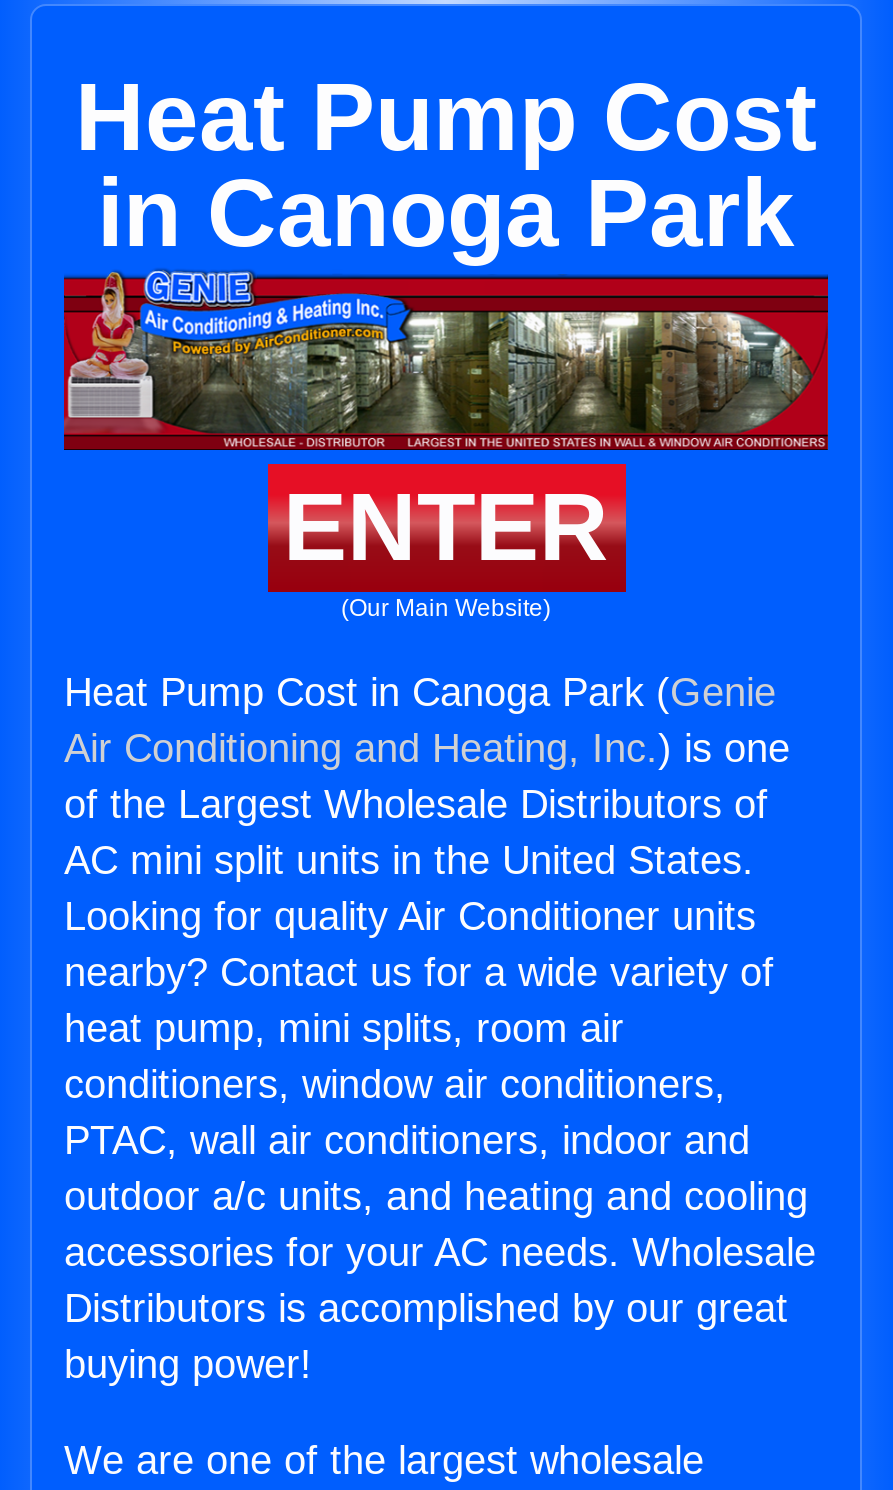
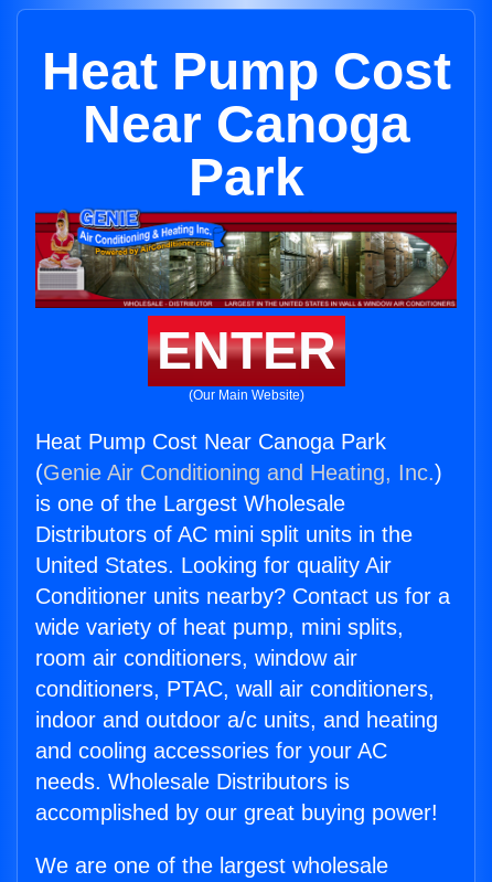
- in Canoga Park
+ Near Canoga
+ Park

- Heat Pump Cost in Canoga Park (Genie
- Air Conditioning and Heating, Inc.) is one
- of the Largest Wholesale Distributors of
- AC mini split units in the United States.
- Looking for quality Air Conditioner units
- nearby? Contact us for a wide variety of
- heat pump, mini splits, room air
- conditioners, window air conditioners,
- PTAC, wall air conditioners, indoor and
- outdoor a/c units, and heating and cooling
- accessories for your AC needs. Wholesale
- Distributors is accomplished by our great
- buying power!
+ Heat Pump Cost Near Canoga Park
+ (Genie Air Conditioning and Heating, Inc.)
+ is one of the Largest Wholesale
+ Distributors of AC mini split units in the
+ United States. Looking for quality Air
+ Conditioner units nearby? Contact us for a
+ wide variety of heat pump, mini splits,
+ room air conditioners, window air
+ conditioners, PTAC, wall air conditioners,
+ indoor and outdoor a/c units, and heating
+ and cooling accessories for your AC
+ needs. Wholesale Distributors is
+ accomplished by our great buying power!
